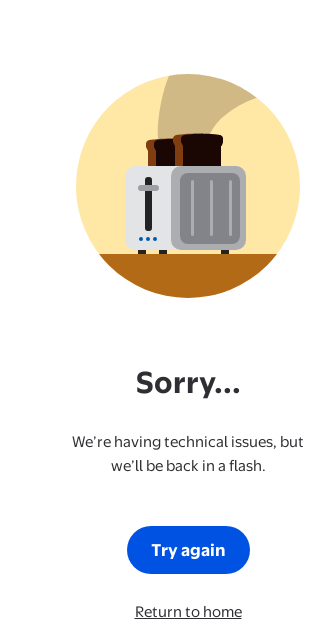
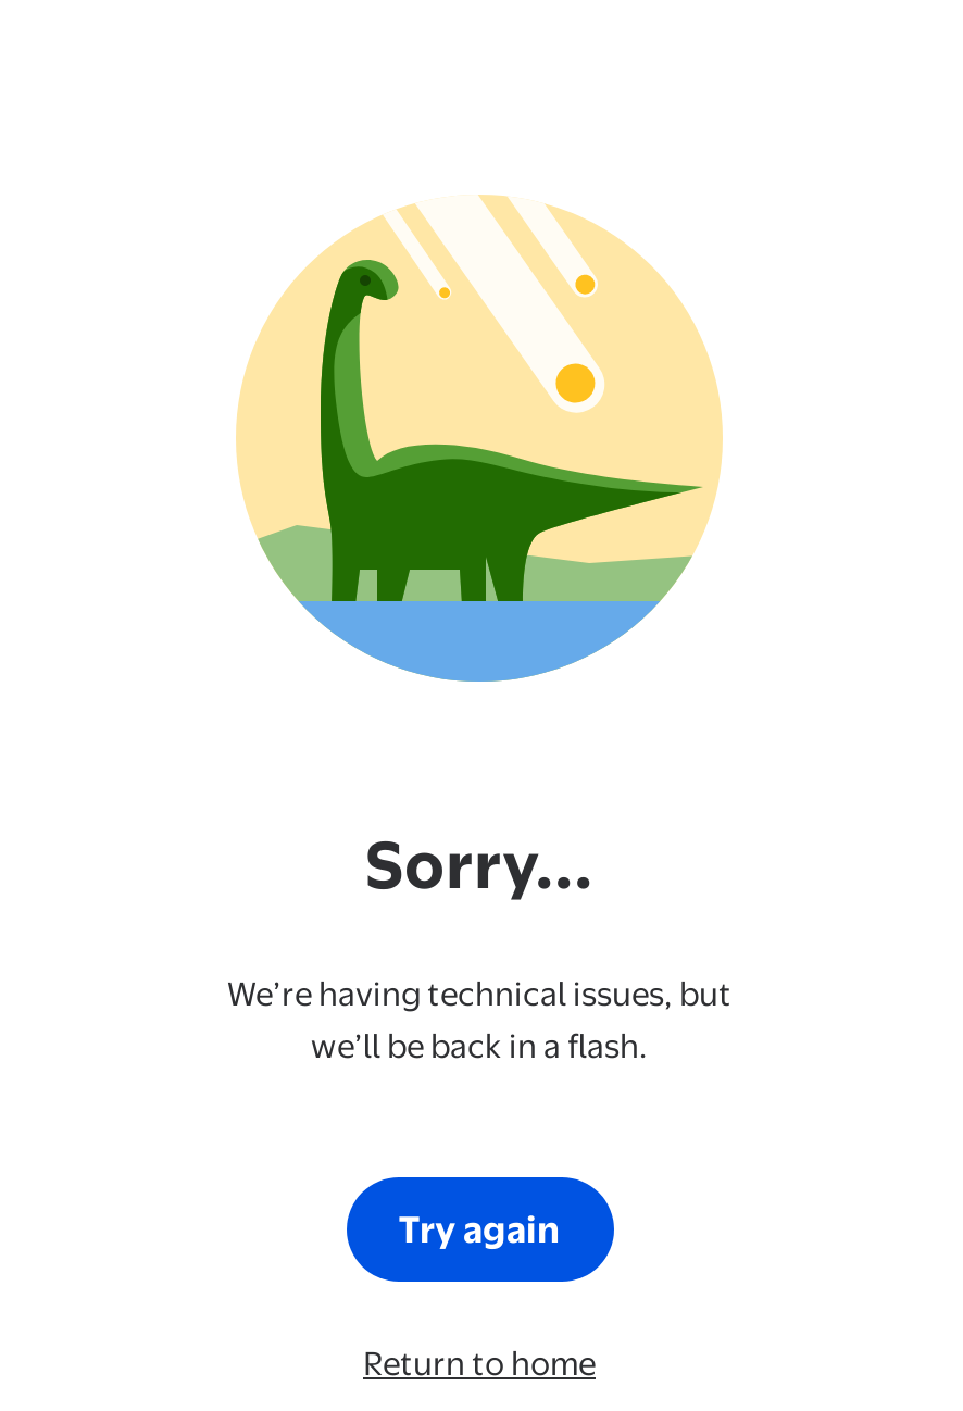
- [image]
+ [image]
